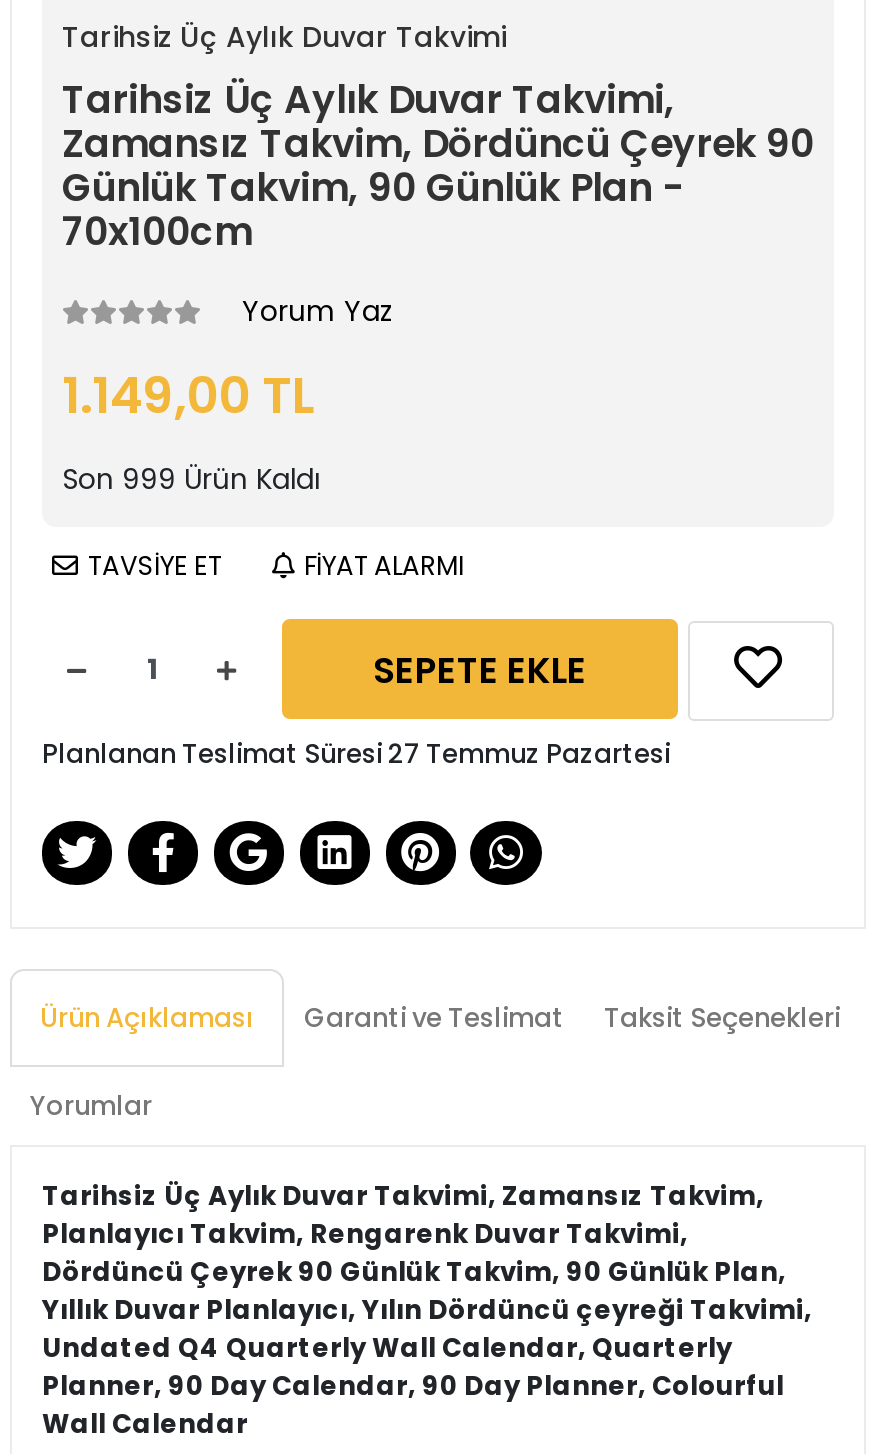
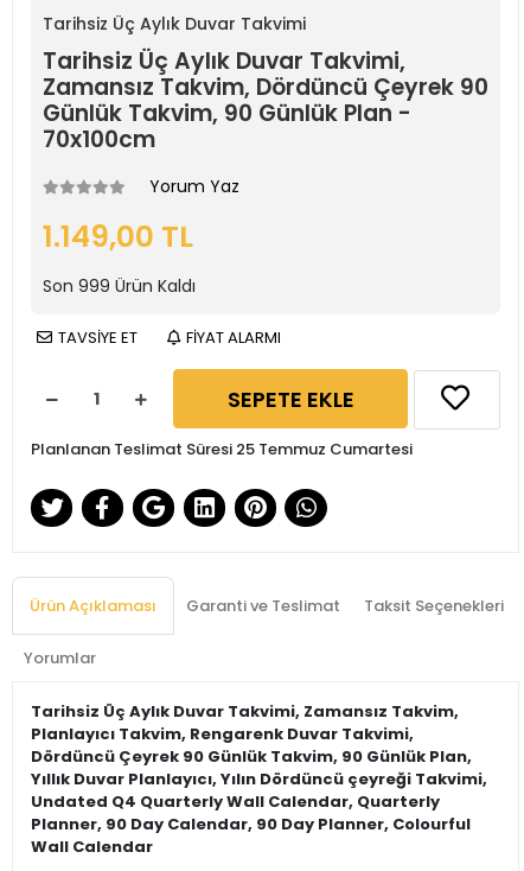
- Planlanan Teslimat Süresi 27 Temmuz Pazartesi
+ Planlanan Teslimat Süresi 25 Temmuz Cumartesi
